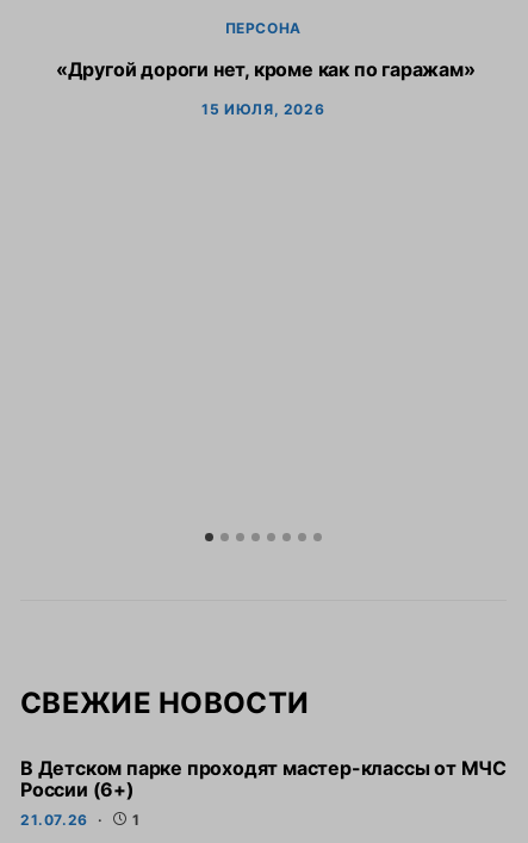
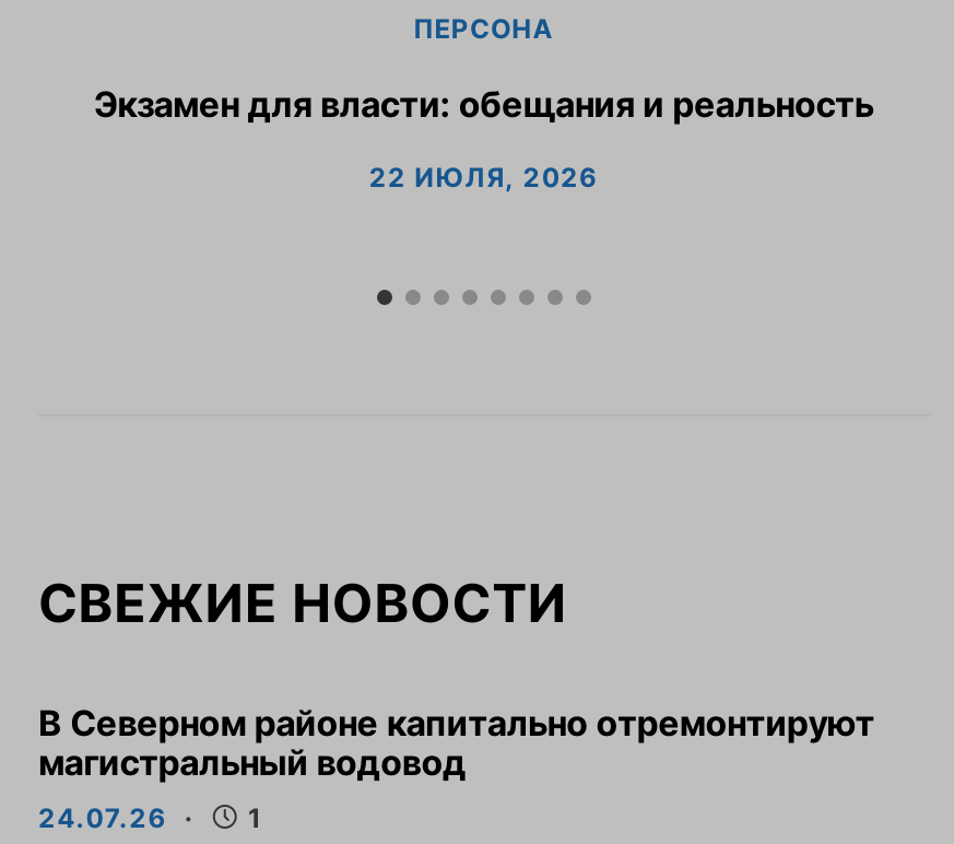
- «Другой дороги нет, кроме как по гаражам»
+ Экзамен для власти: обещания и реальность

- 15 ИЮЛЯ, 2026
+ 22 ИЮЛЯ, 2026

- В Детском парке проходят мастер-классы от МЧС
- России (6+)
- 21.07.26
+ В Северном районе капитально отремонтируют
+ магистральный водовод
+ 24.07.26
